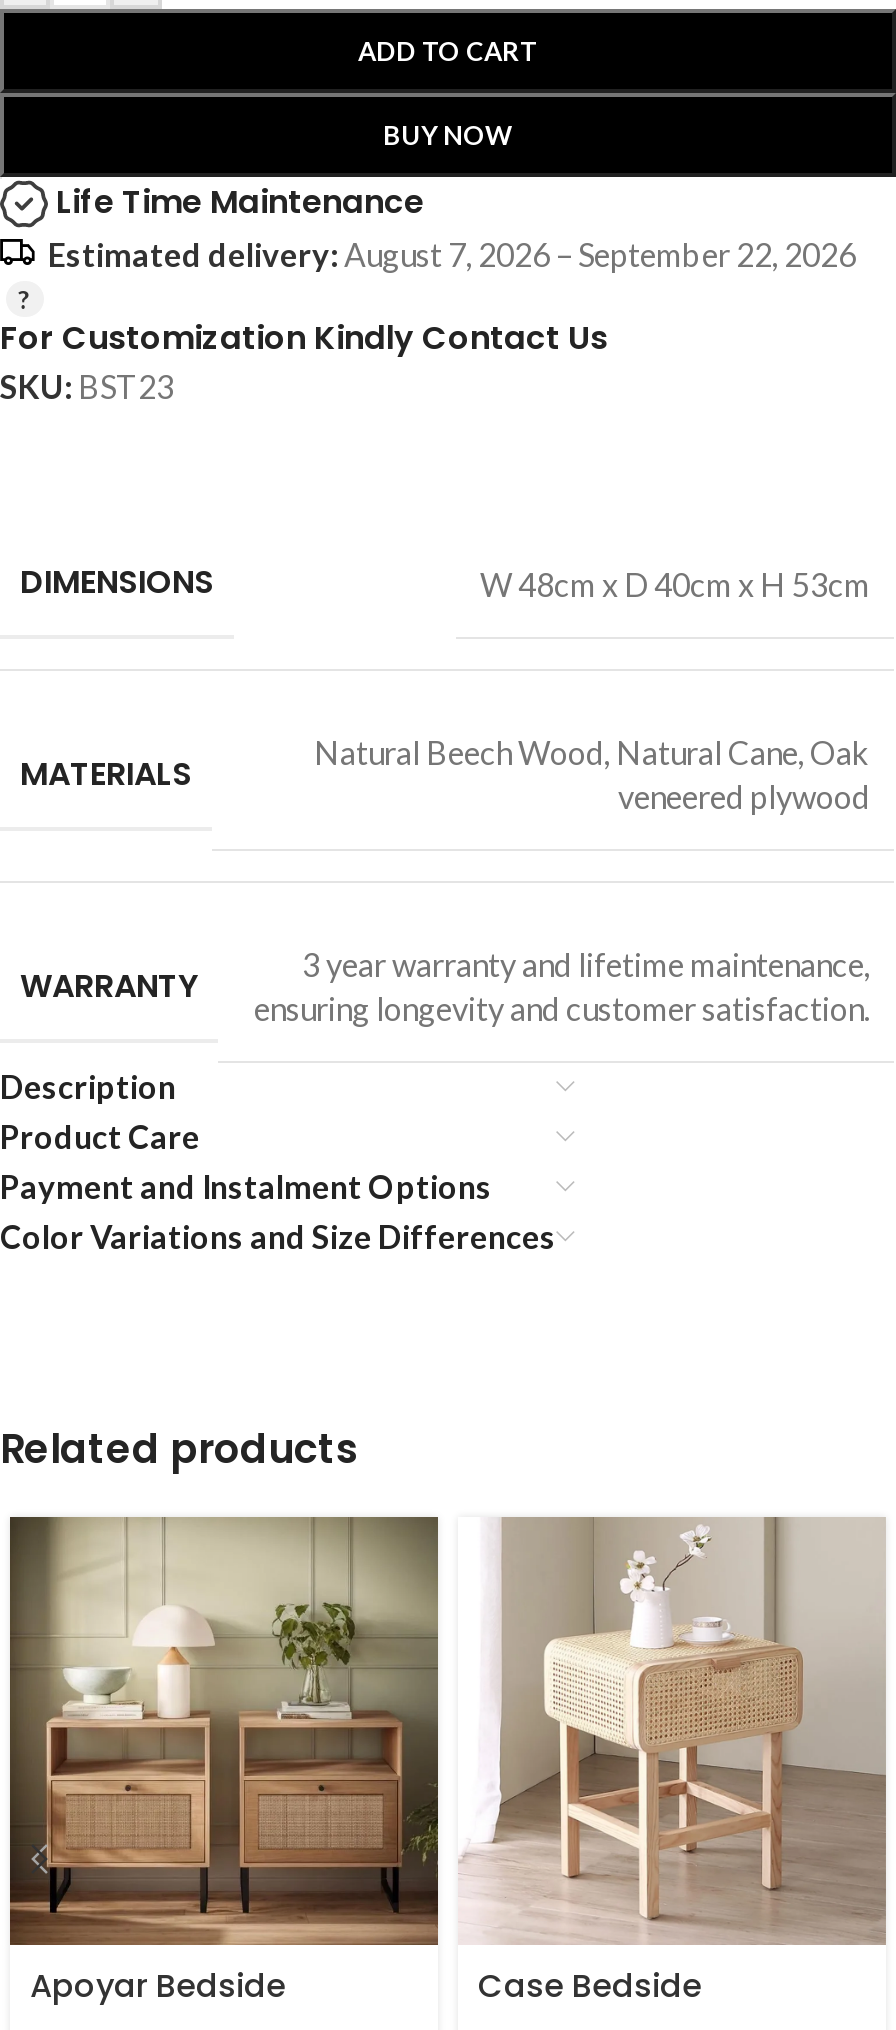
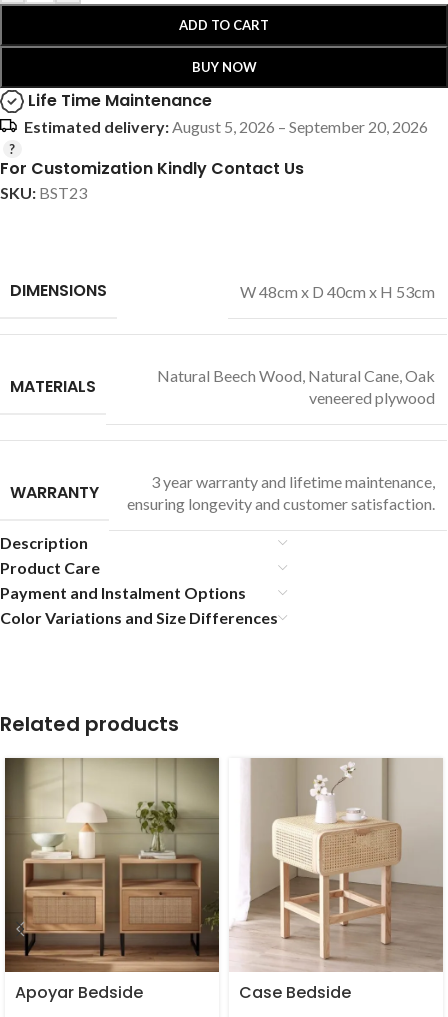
- Estimated delivery: August 7, 2026 – September 22, 2026
+ Estimated delivery: August 5, 2026 – September 20, 2026
